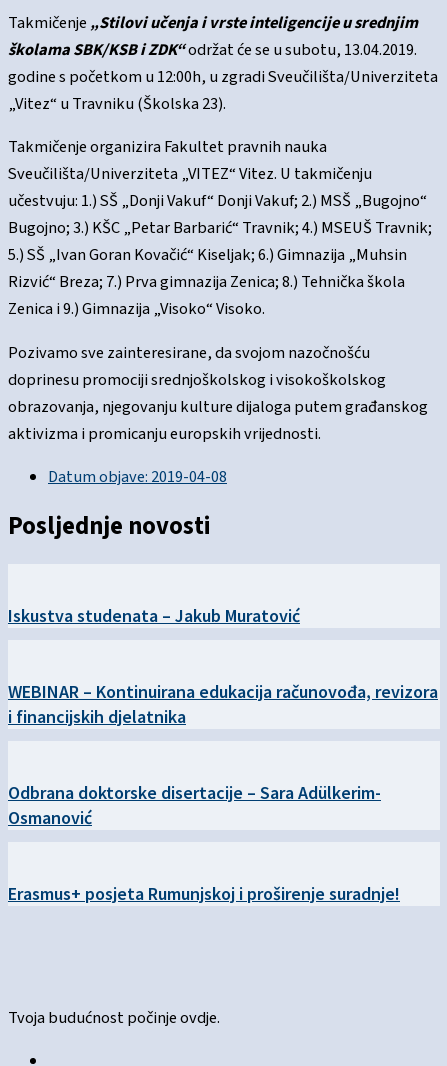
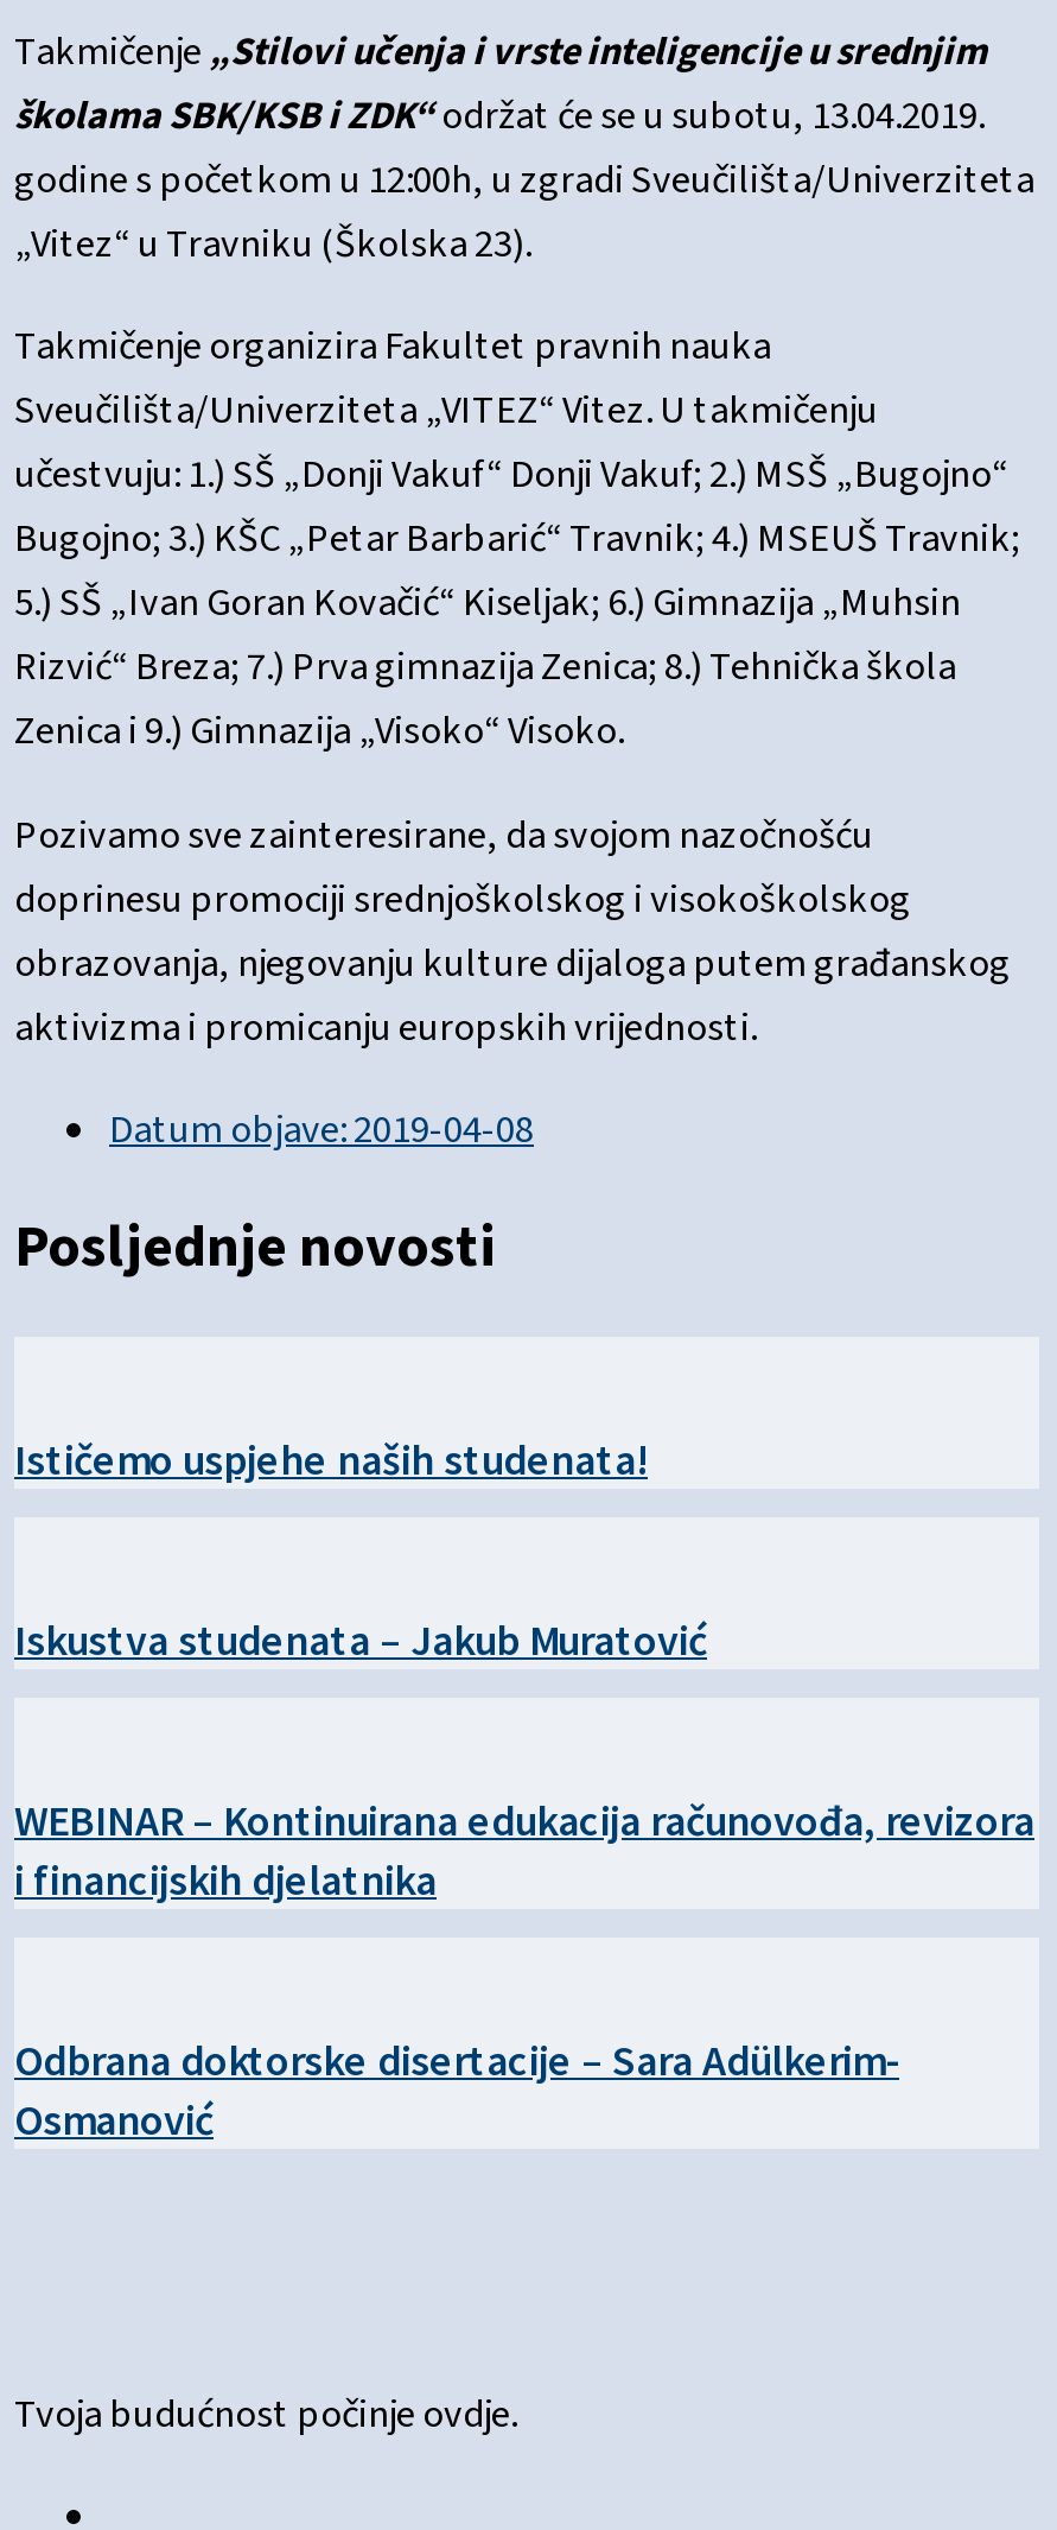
+ Ističemo uspjehe naših studenata!

moved down: Iskustva studenata – Jakub Muratović | WEBINAR – Kontinuirana edukacija računovođa, revizora | i financijskih djelatnika | Odbrana doktorske disertacije – Sara Adülkerim- | Osmanović

- Erasmus+ posjeta Rumunjskoj i proširenje suradnje!
